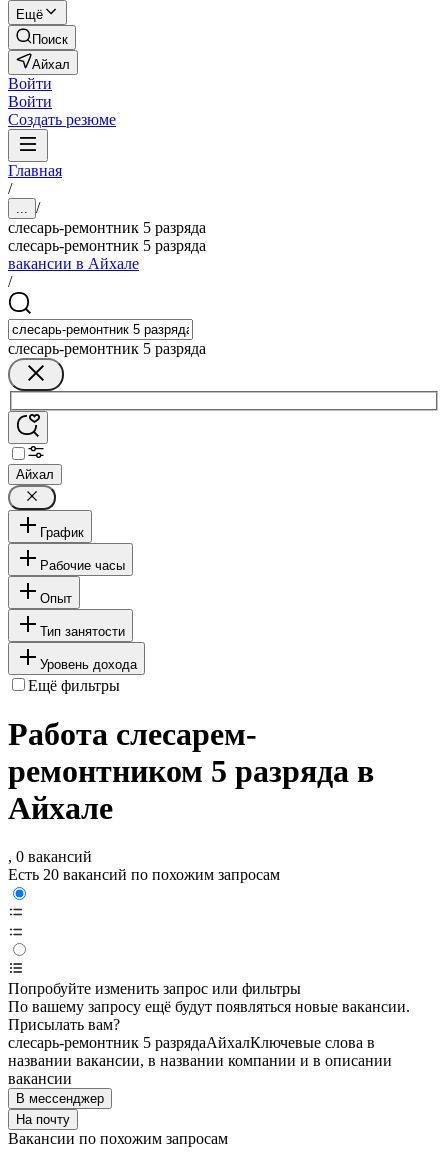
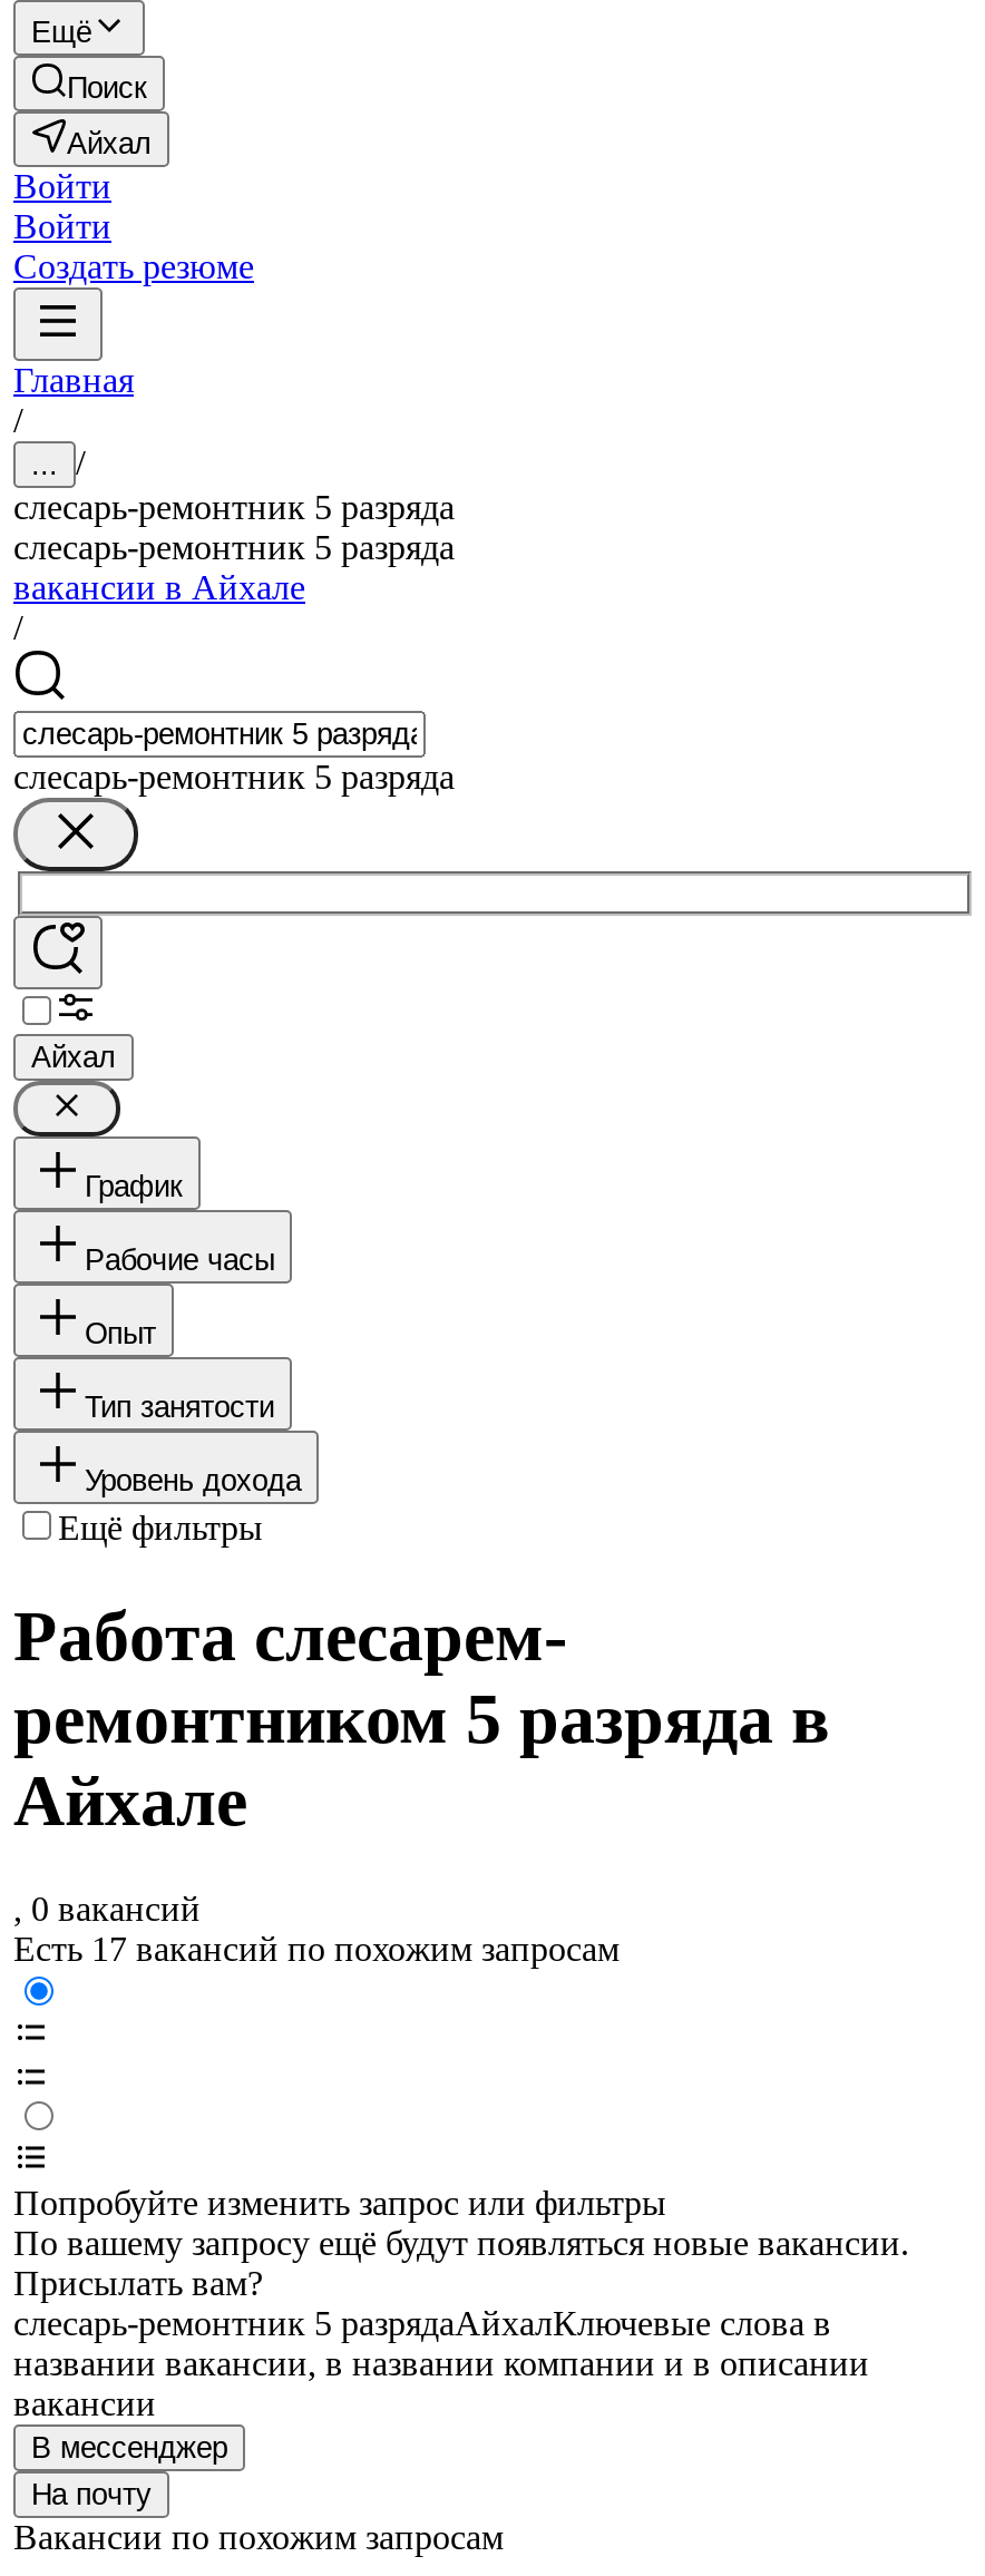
- Есть 20 вакансий по похожим запросам
+ Есть 17 вакансий по похожим запросам
